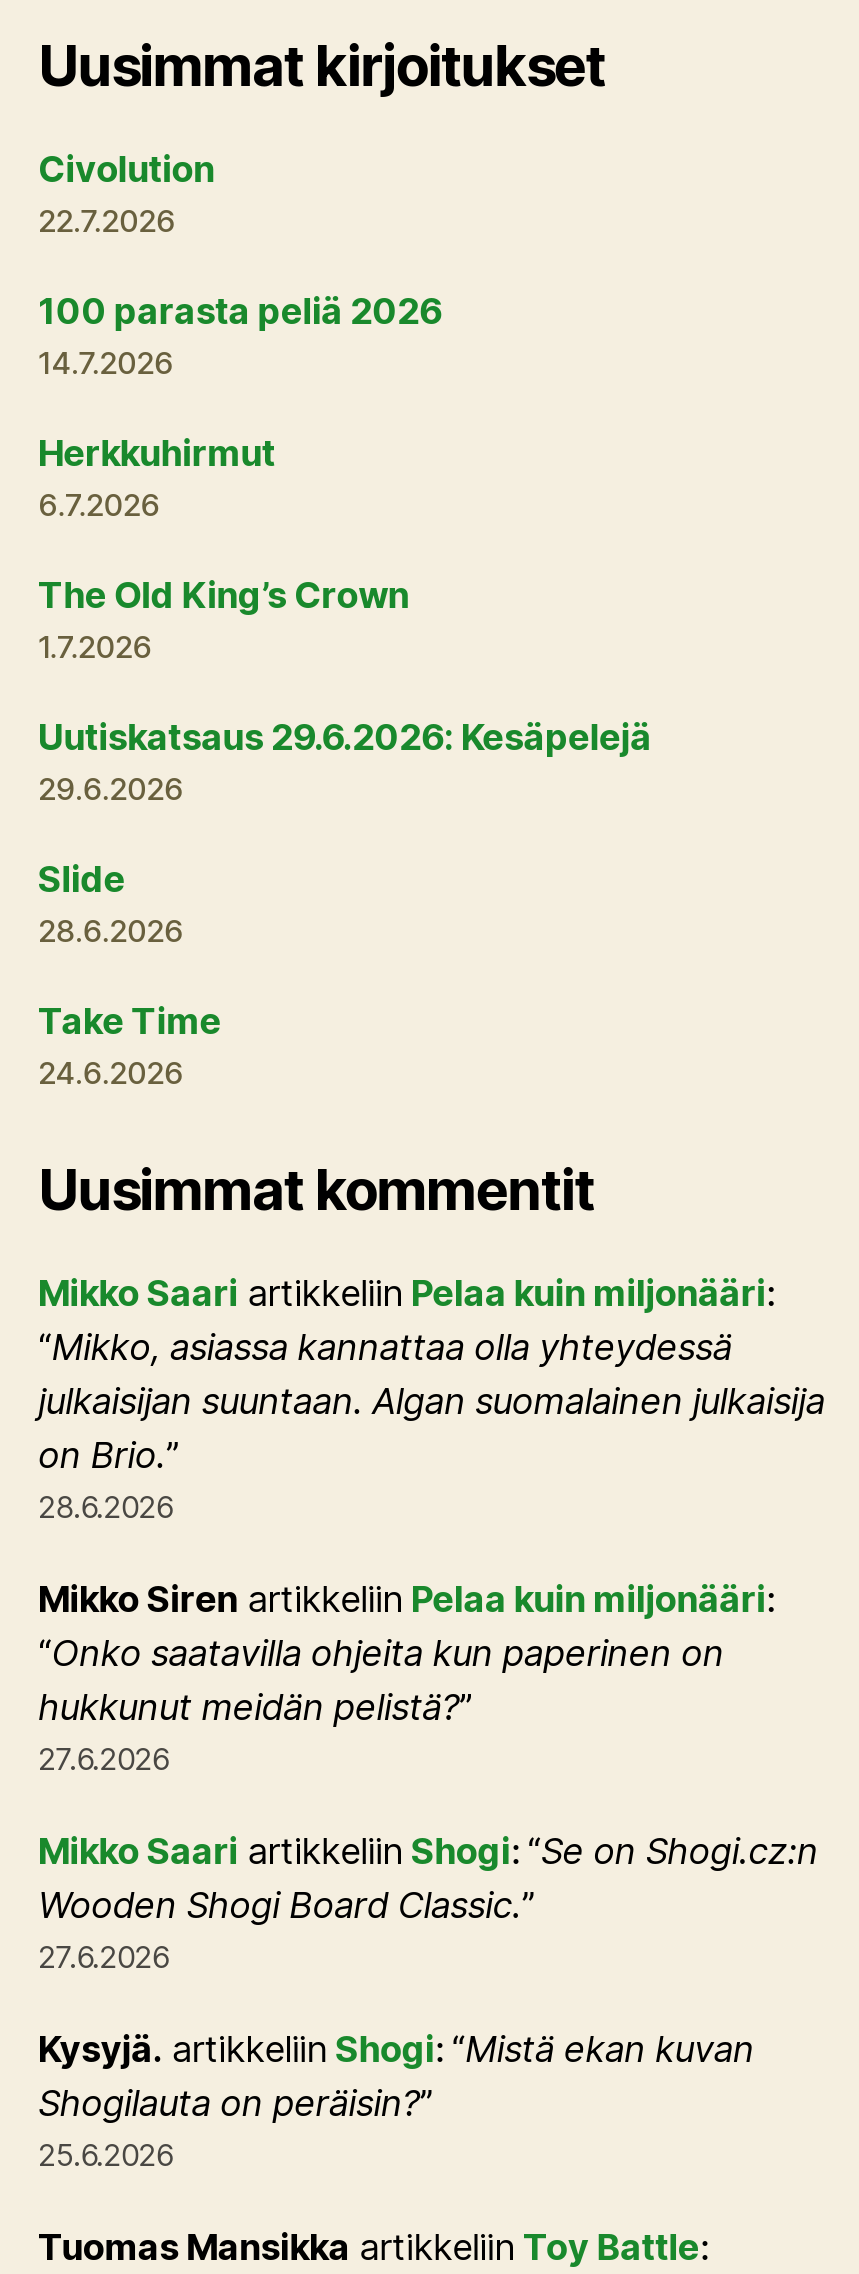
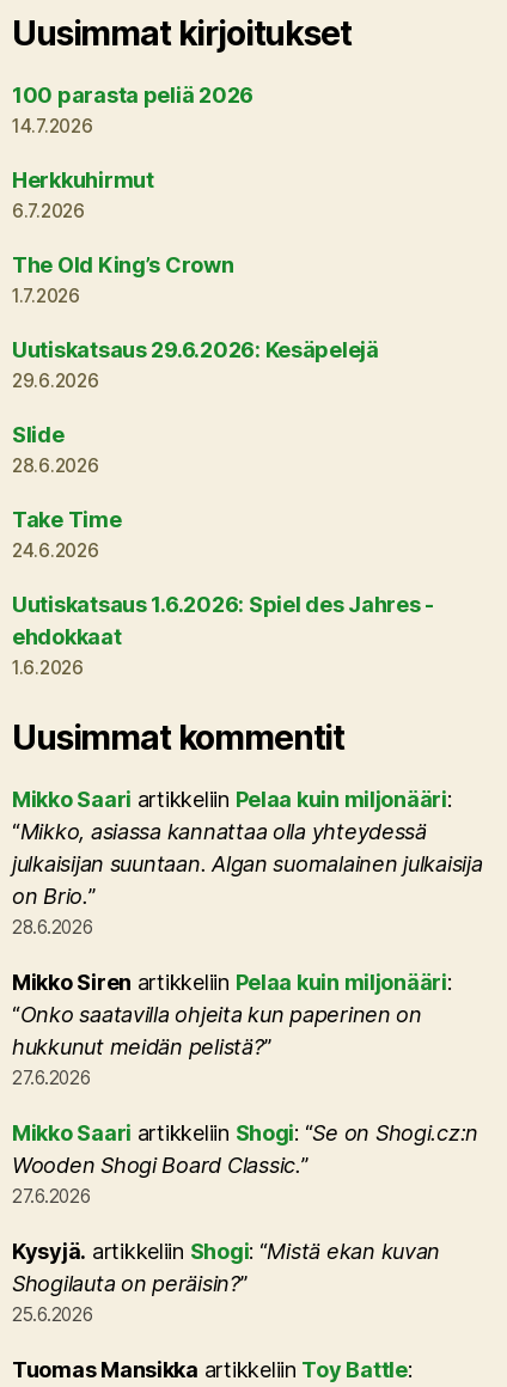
- Civolution
- 22.7.2026

moved up: 100 parasta peliä 2026 | 14.7.2026 | Herkkuhirmut | ... | Take Time | 24.6.2026

+ Uutiskatsaus 1.6.2026: Spiel des Jahres -
+ ehdokkaat
+ 1.6.2026
